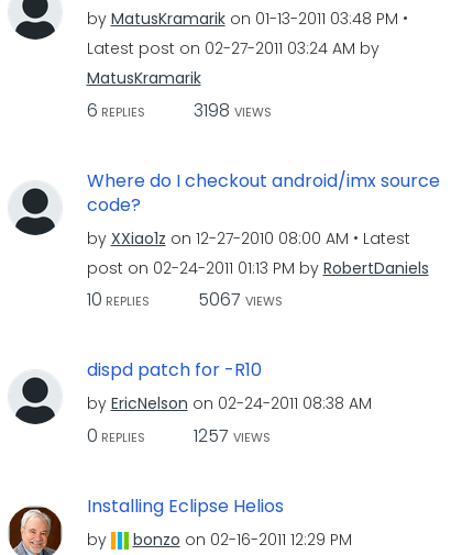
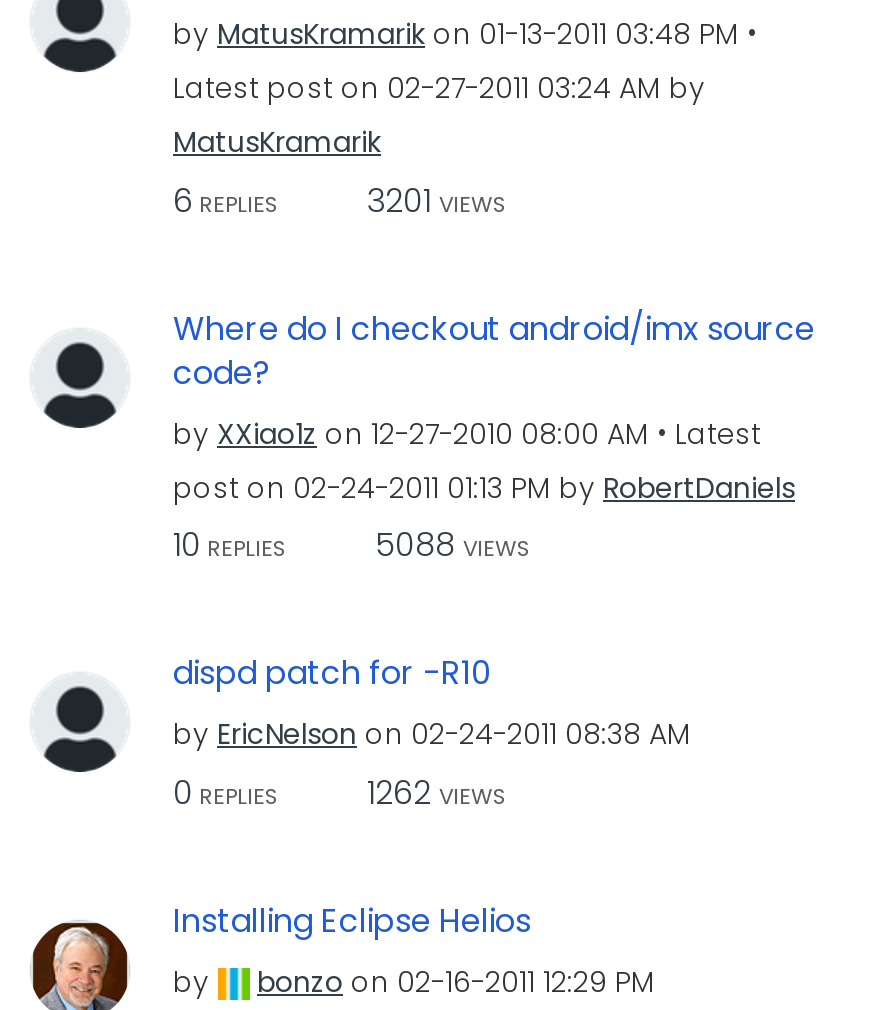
- 6 REPLIES 3198 VIEWS
+ 6 REPLIES 3201 VIEWS

- 10 REPLIES 5067 VIEWS
+ 10 REPLIES 5088 VIEWS

- 1257 VIEWS
+ 1262 VIEWS
